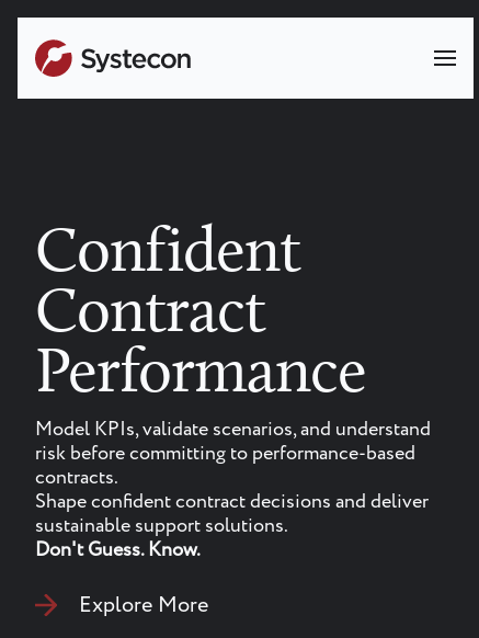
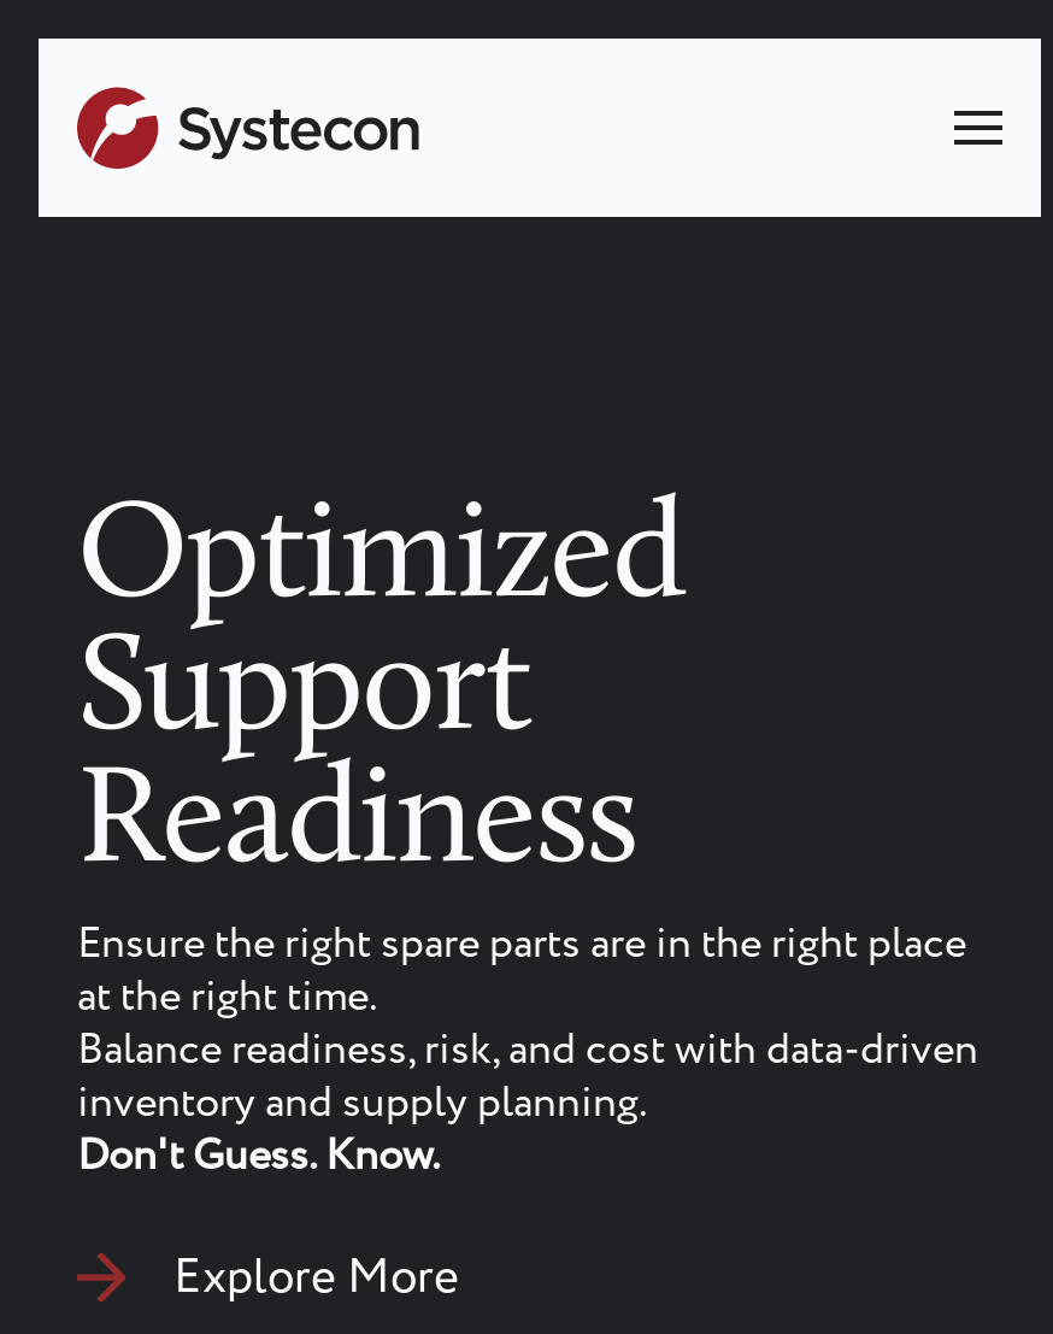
- Confident
- Contract
- Performance
- Model KPIs, validate scenarios, and understand
- risk before committing to performance-based
- contracts.
- Shape confident contract decisions and deliver
- sustainable support solutions.
+ Optimized
+ Support
+ Readiness
+ Ensure the right spare parts are in the right place
+ at the right time.
+ Balance readiness, risk, and cost with data-driven
+ inventory and supply planning.
